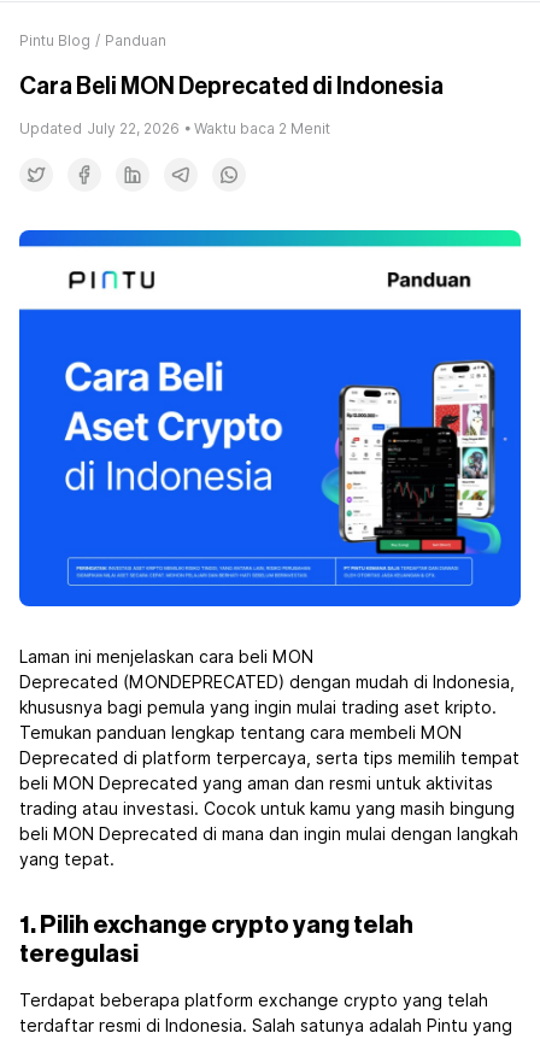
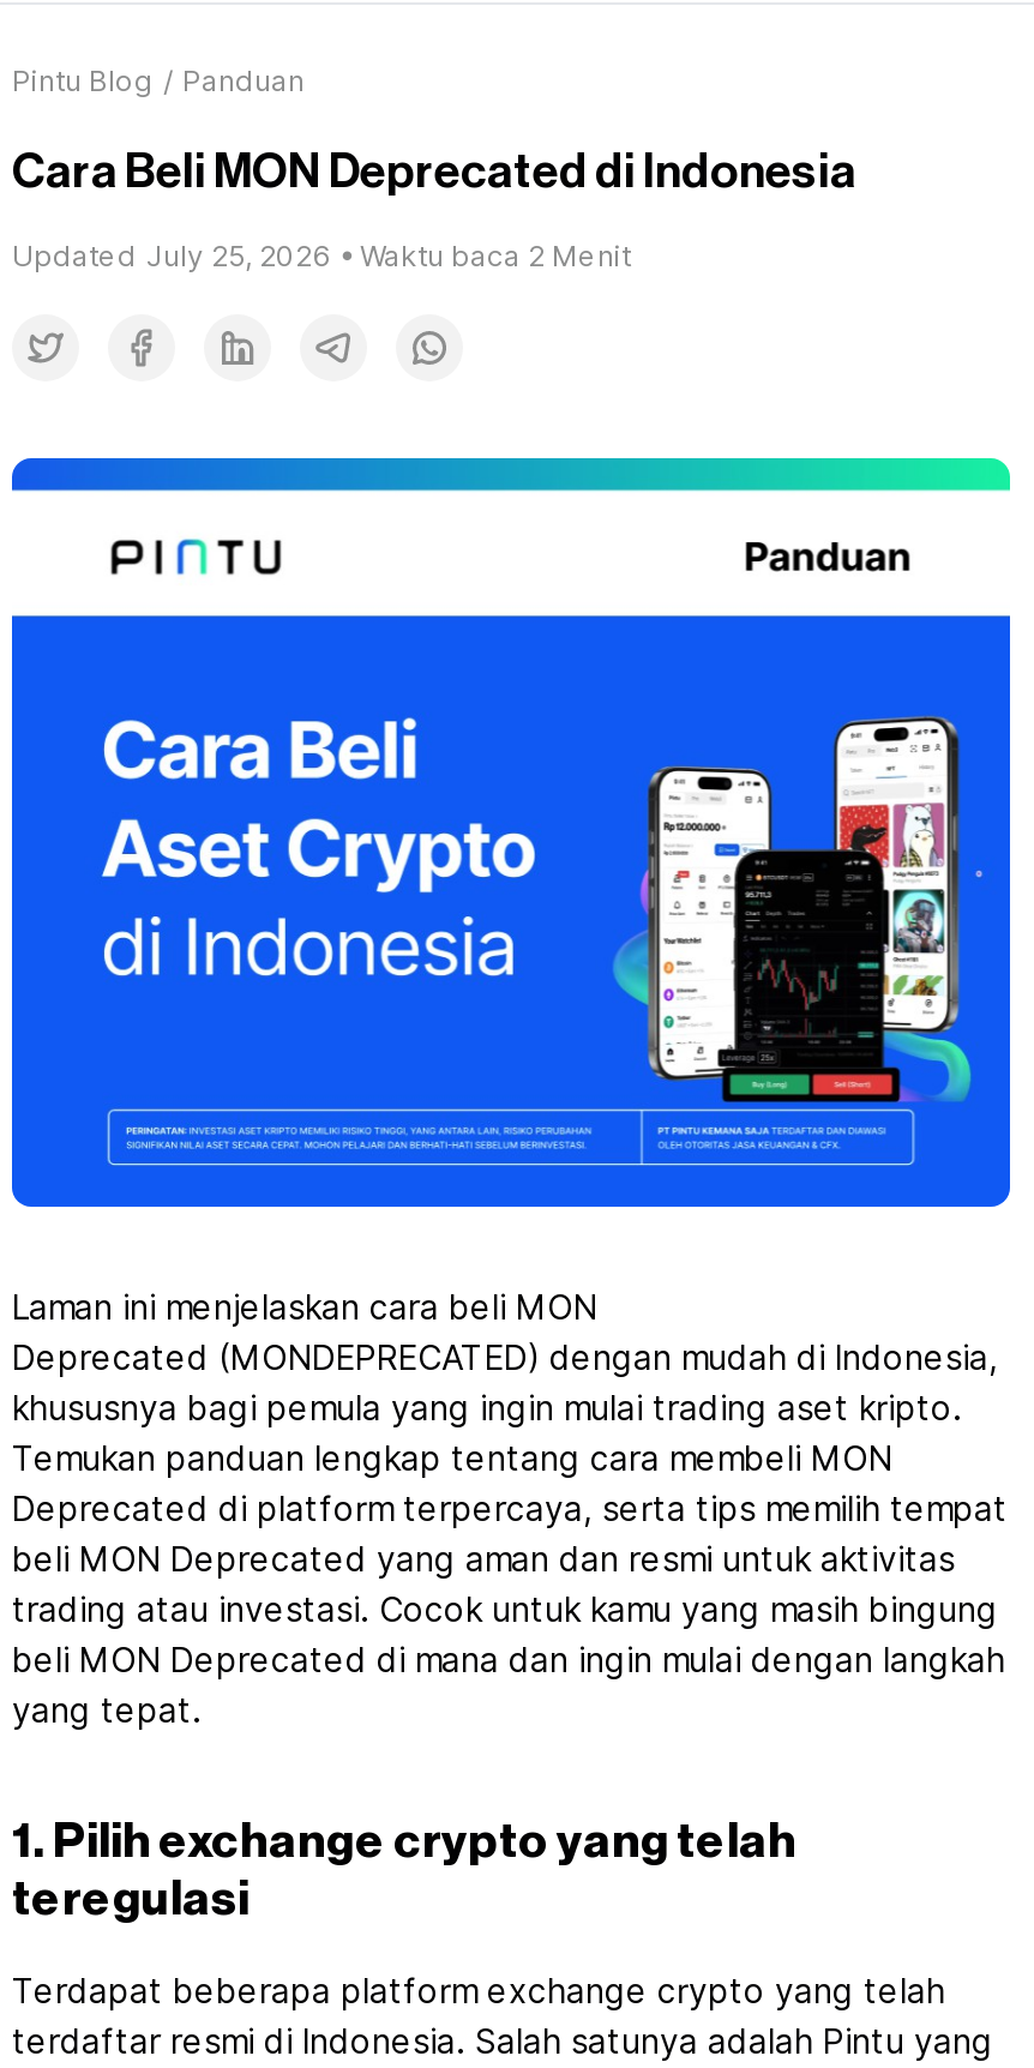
- Updated July 22, 2026 • Waktu baca 2 Menit
+ Updated July 25, 2026 • Waktu baca 2 Menit
